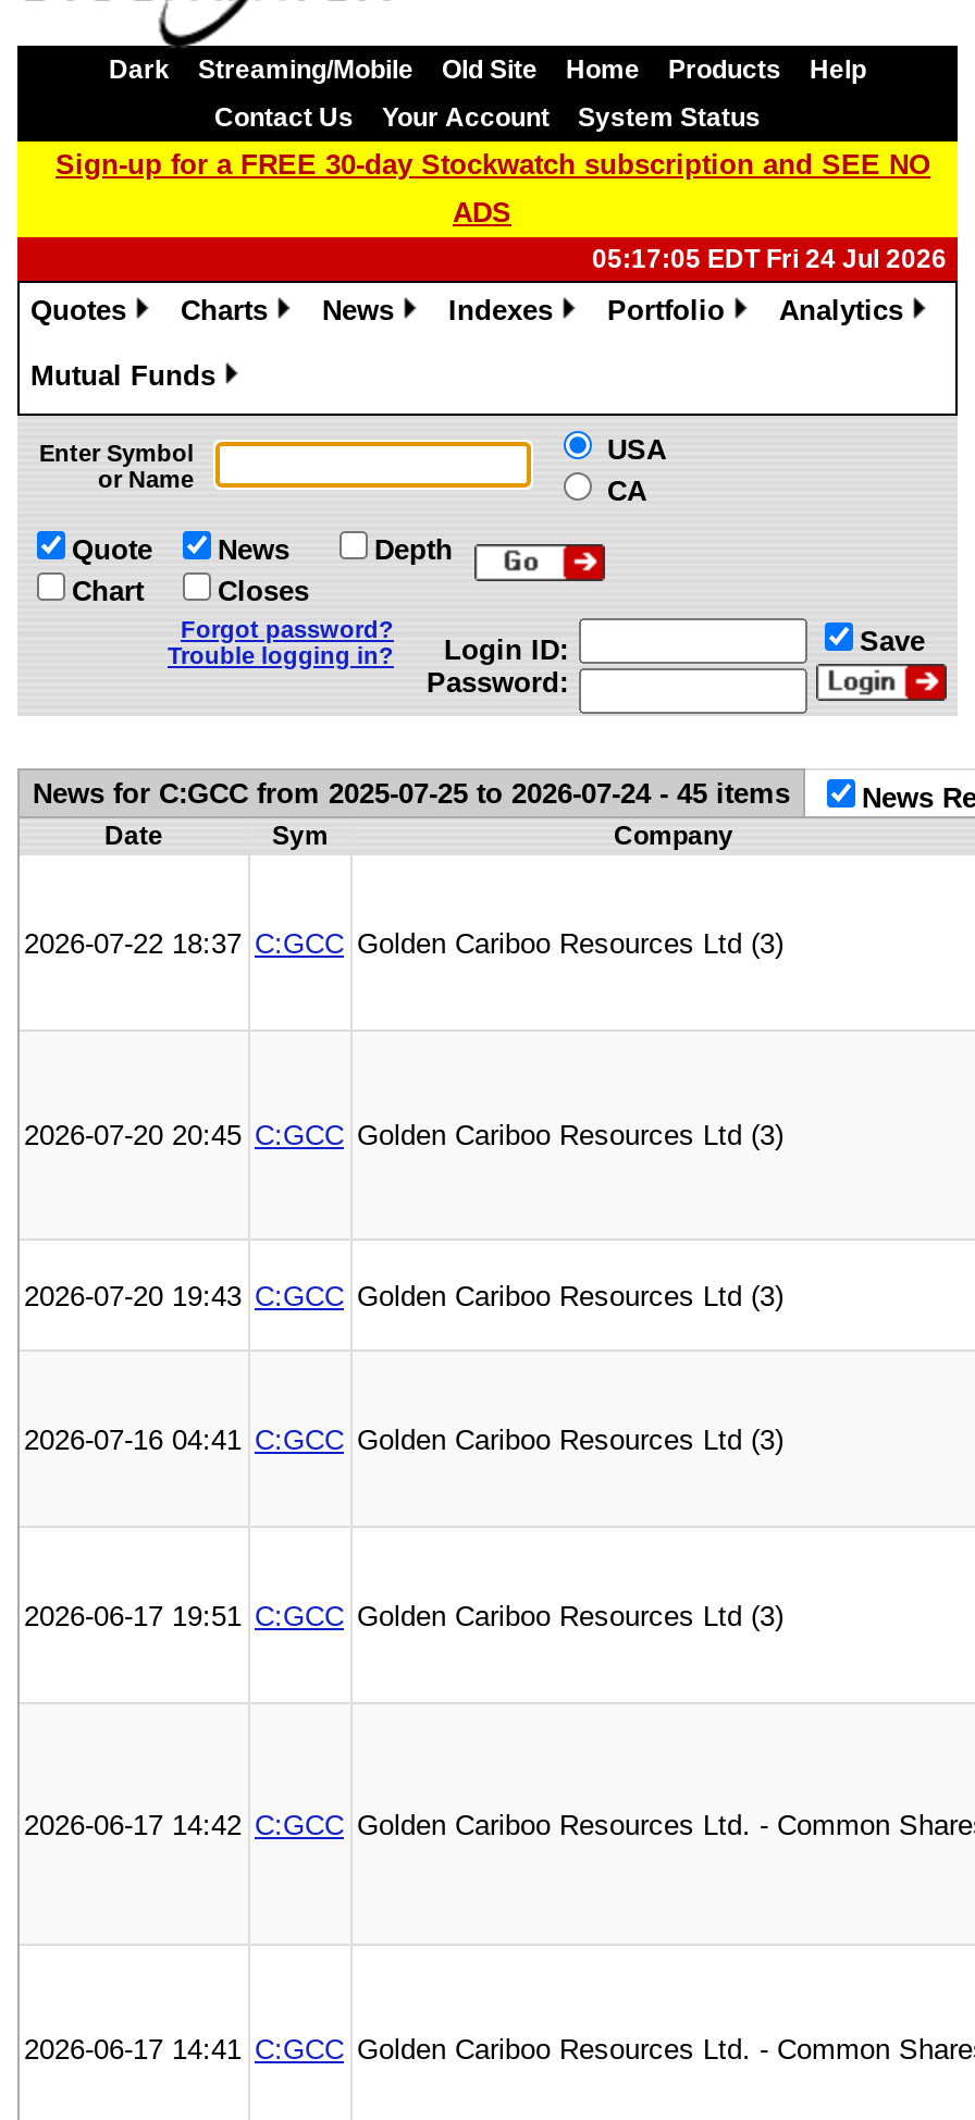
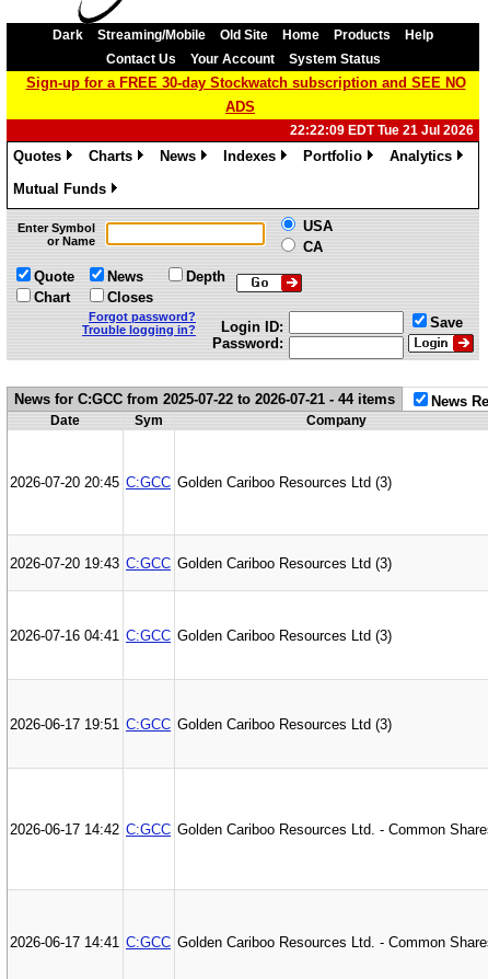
- 05:17:05 EDT Fri 24 Jul 2026
+ 22:22:09 EDT Tue 21 Jul 2026

- News for C:GCC from 2025-07-25 to 2026-07-24 - 45 items
+ News for C:GCC from 2025-07-22 to 2026-07-21 - 44 items

- 2026-07-22 18:37 C:GCC Golden Cariboo Resources Ltd (3)
